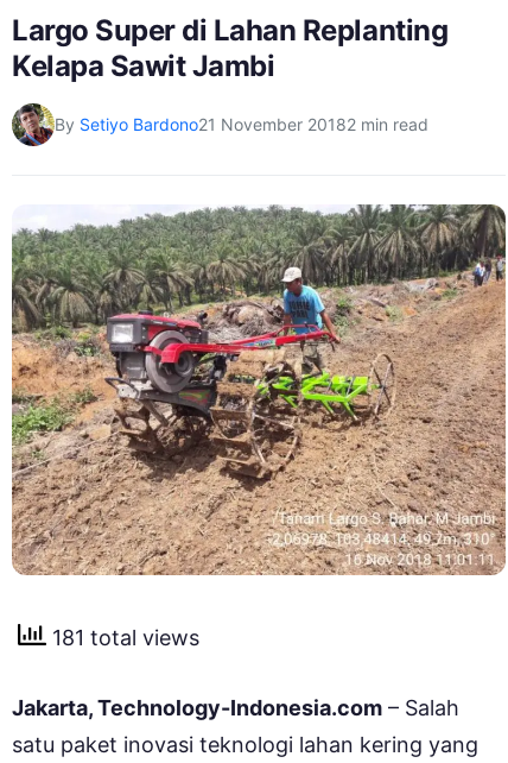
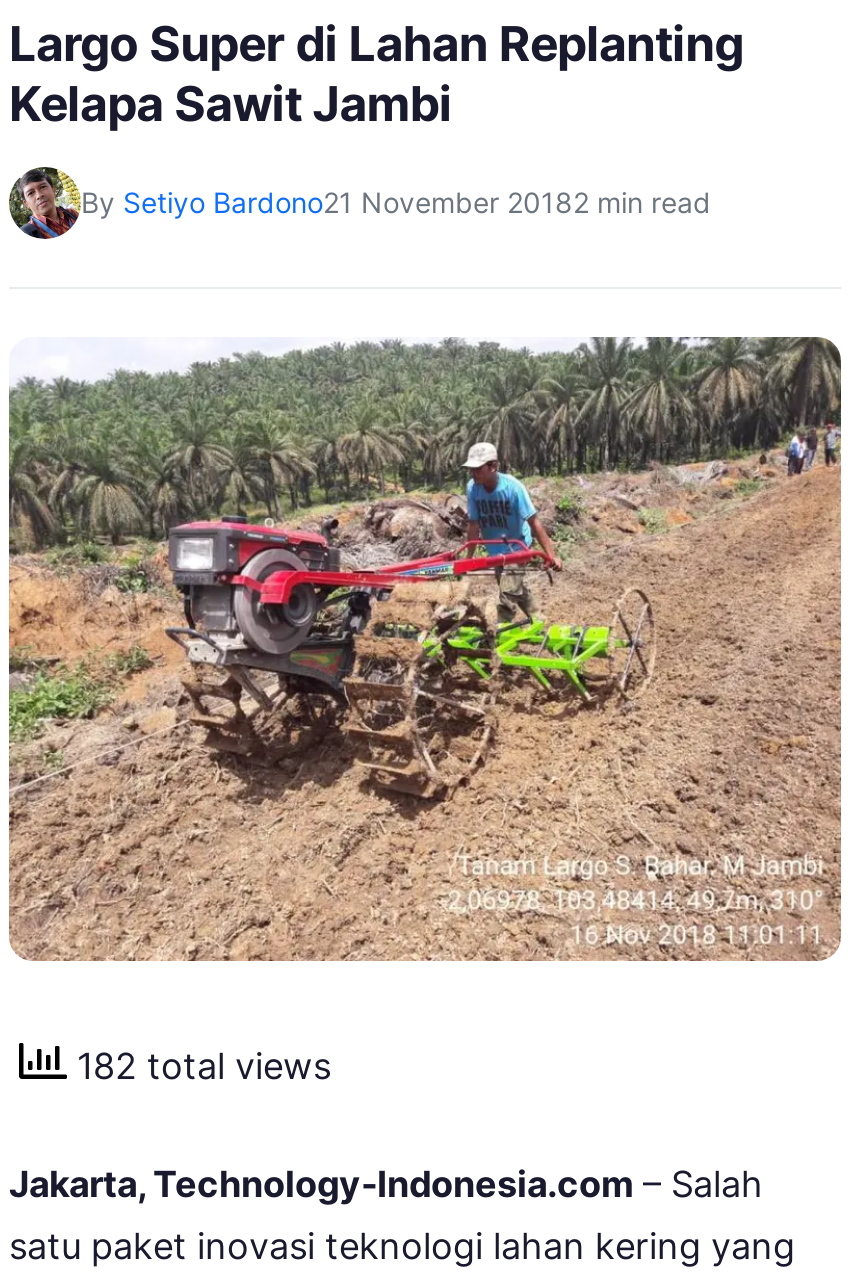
- 181 total views
+ 182 total views
